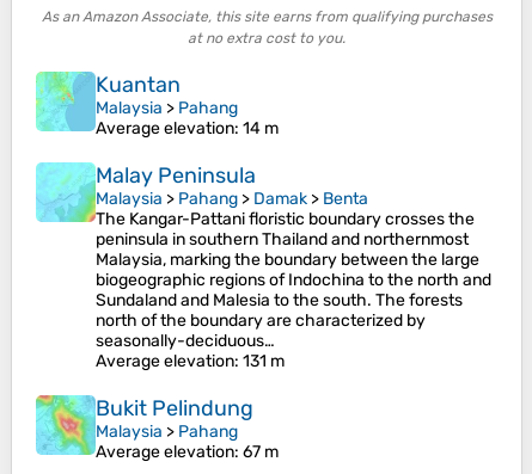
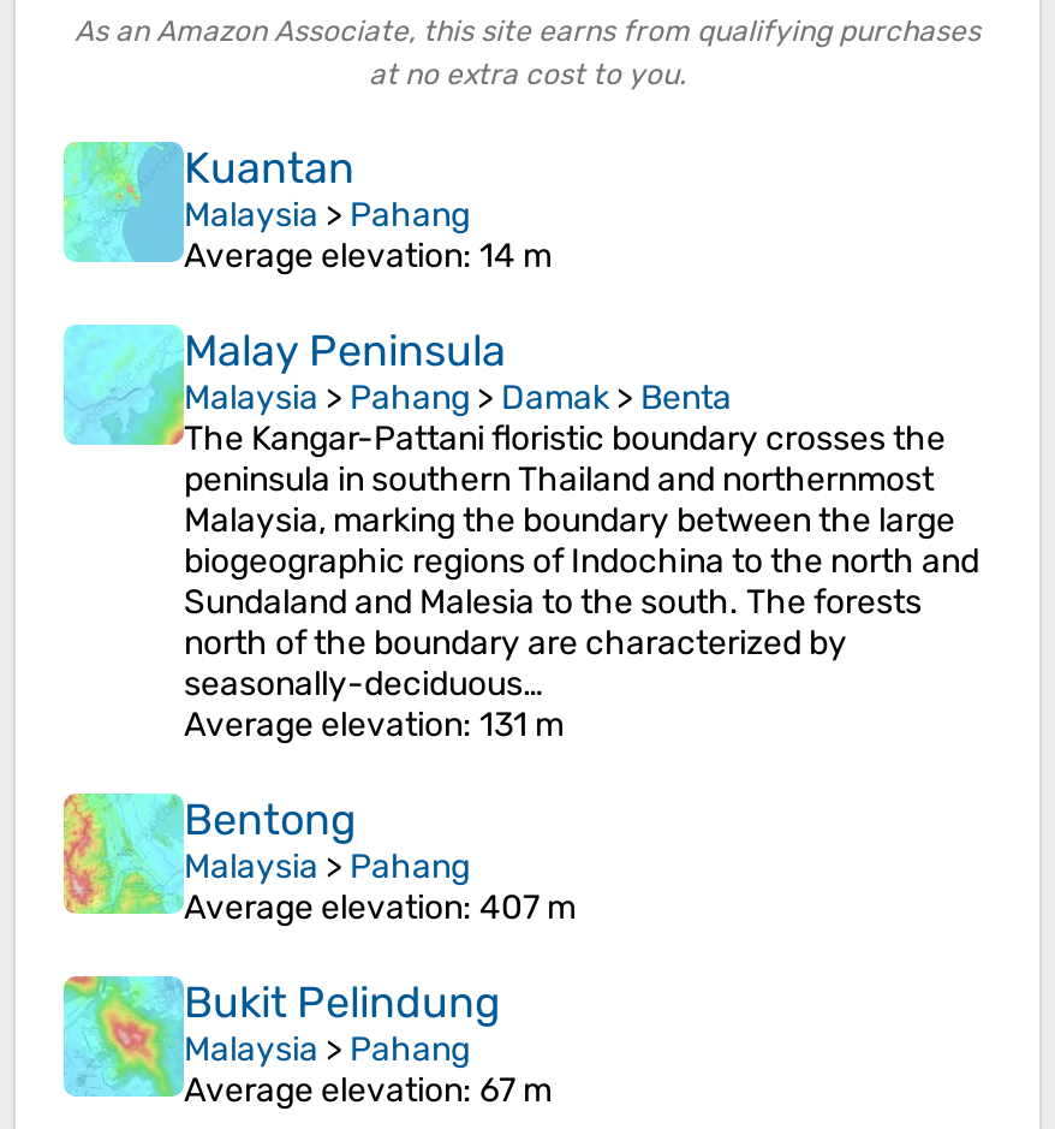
+ [image]
+ Bentong
+ Malaysia > Pahang
+ Average elevation: 407 m
